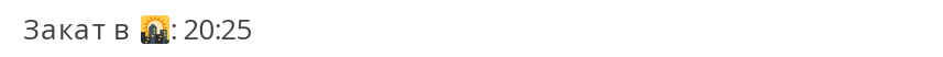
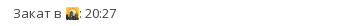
- Закат в : 20:25
+ Закат в : 20:27
